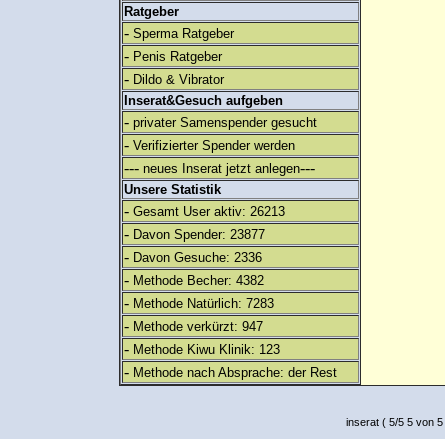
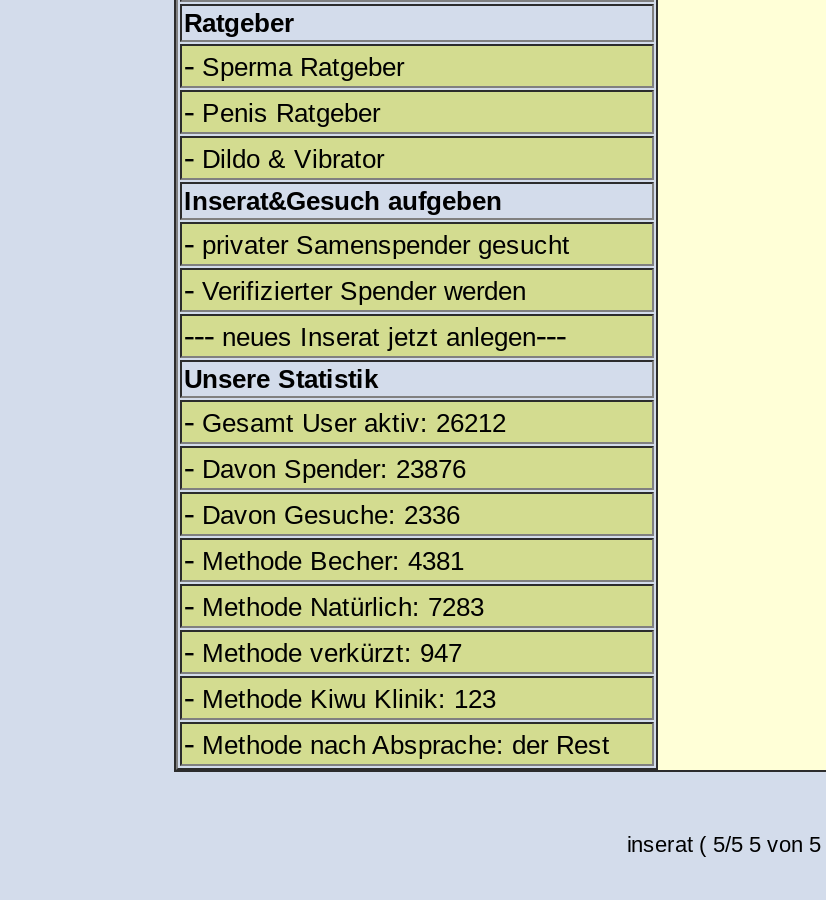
- - Gesamt User aktiv: 26213
+ - Gesamt User aktiv: 26212

- - Davon Spender: 23877
+ - Davon Spender: 23876

- - Methode Becher: 4382
+ - Methode Becher: 4381
